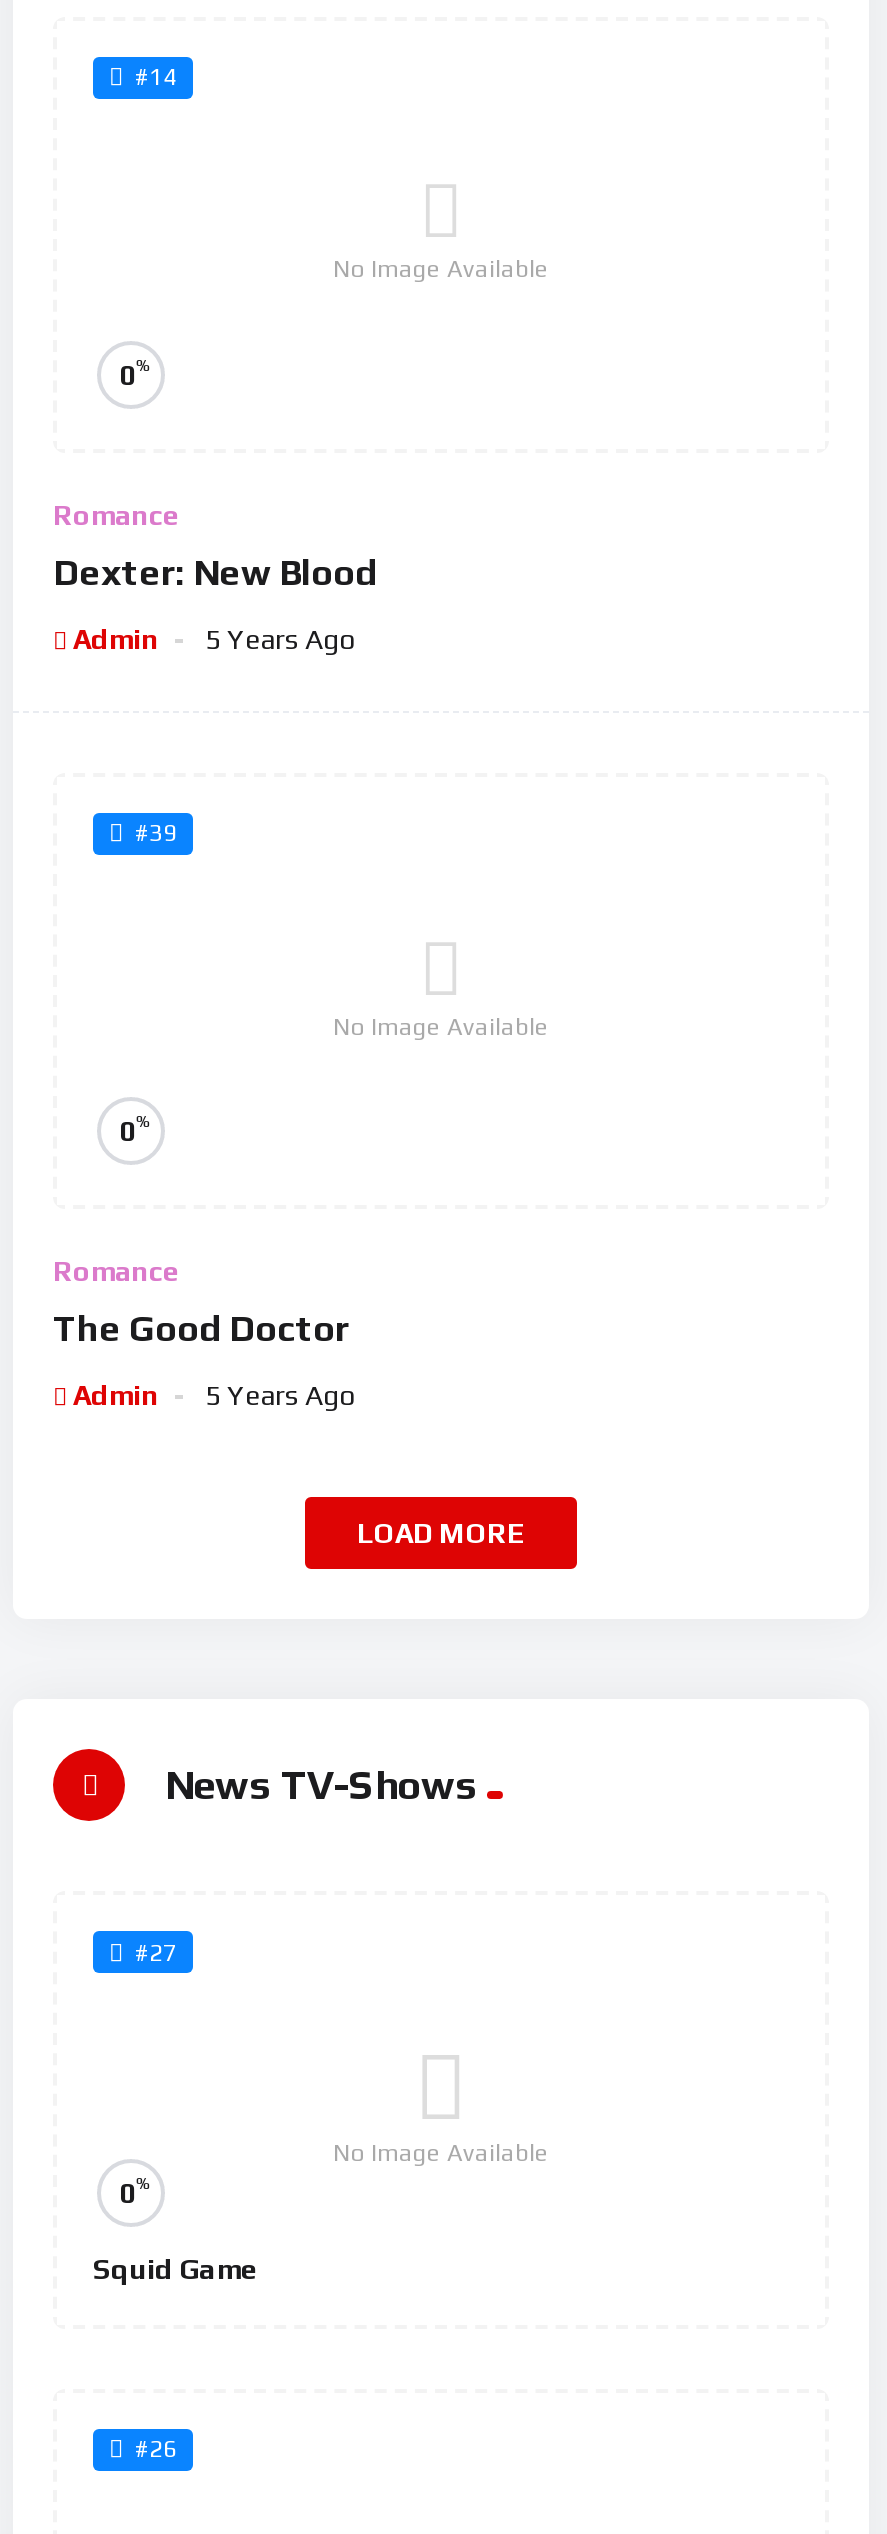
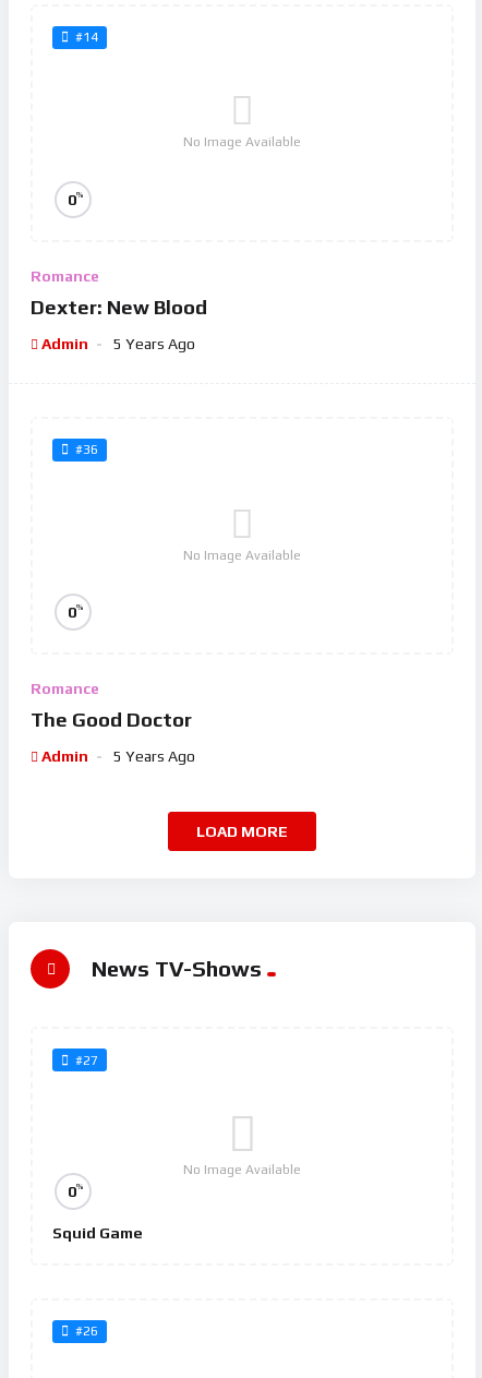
- #39
+ #36
